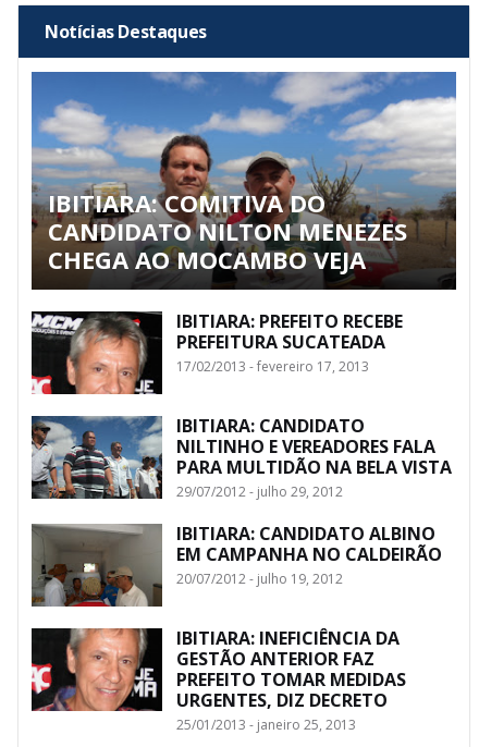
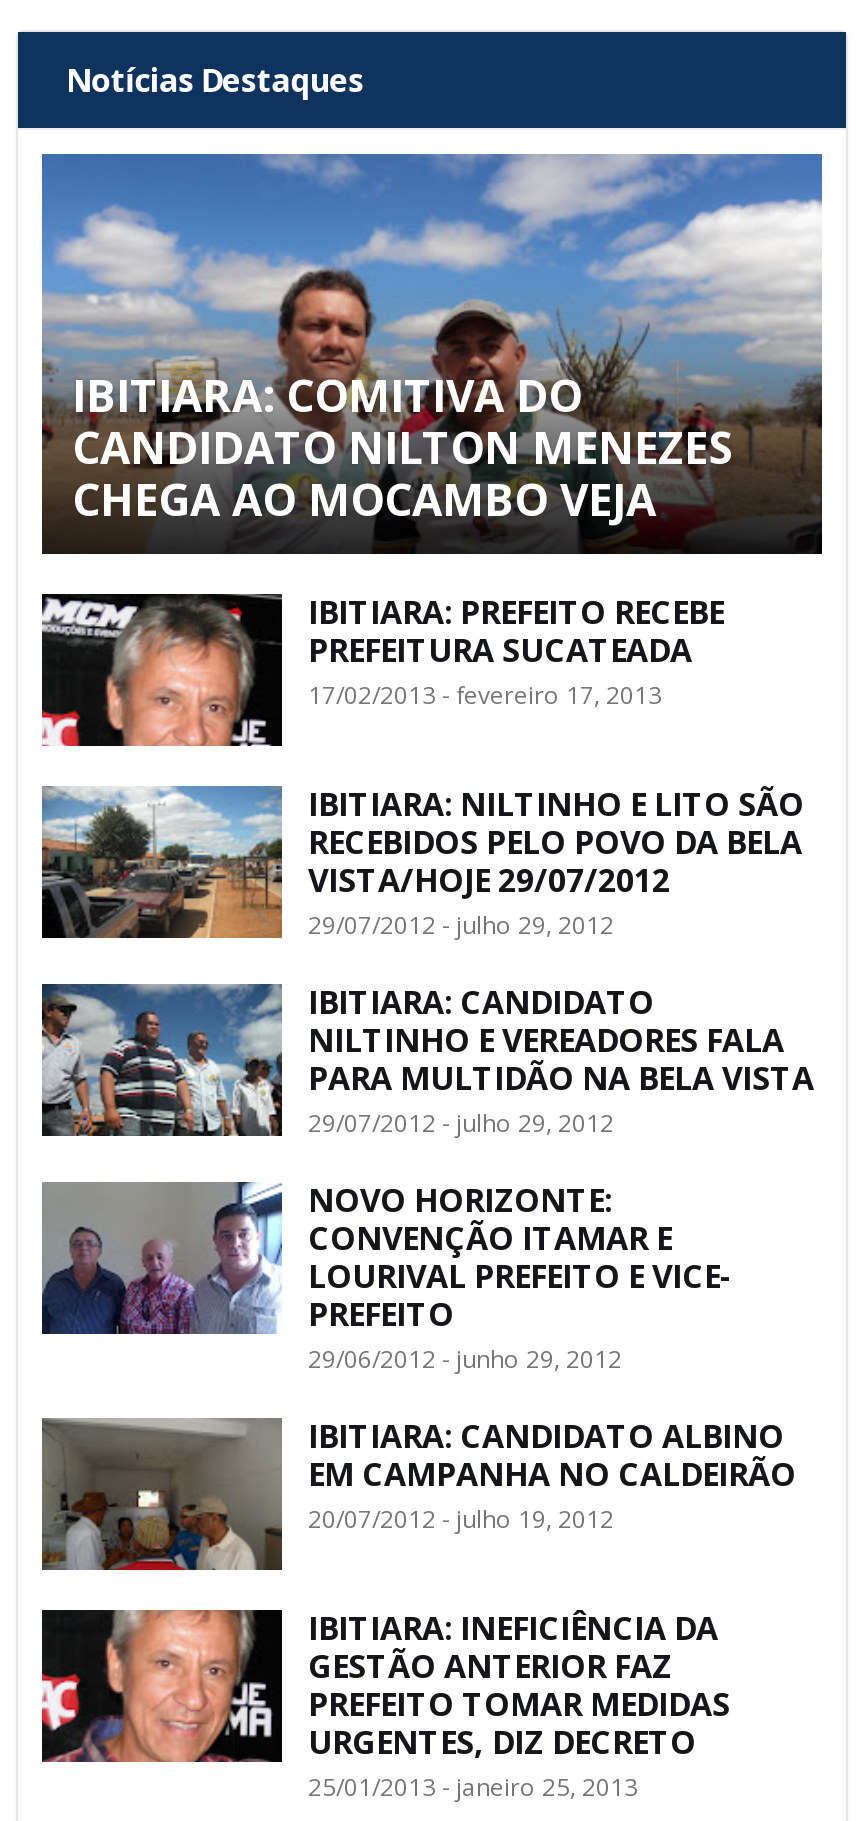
+ [image]
+ IBITIARA: NILTINHO E LITO SÃO
+ RECEBIDOS PELO POVO DA BELA
+ VISTA/HOJE 29/07/2012
+ 29/07/2012 - julho 29, 2012

+ [image]
+ NOVO HORIZONTE:
+ CONVENÇÃO ITAMAR E
+ LOURIVAL PREFEITO E VICE-
+ PREFEITO
+ 29/06/2012 - junho 29, 2012
